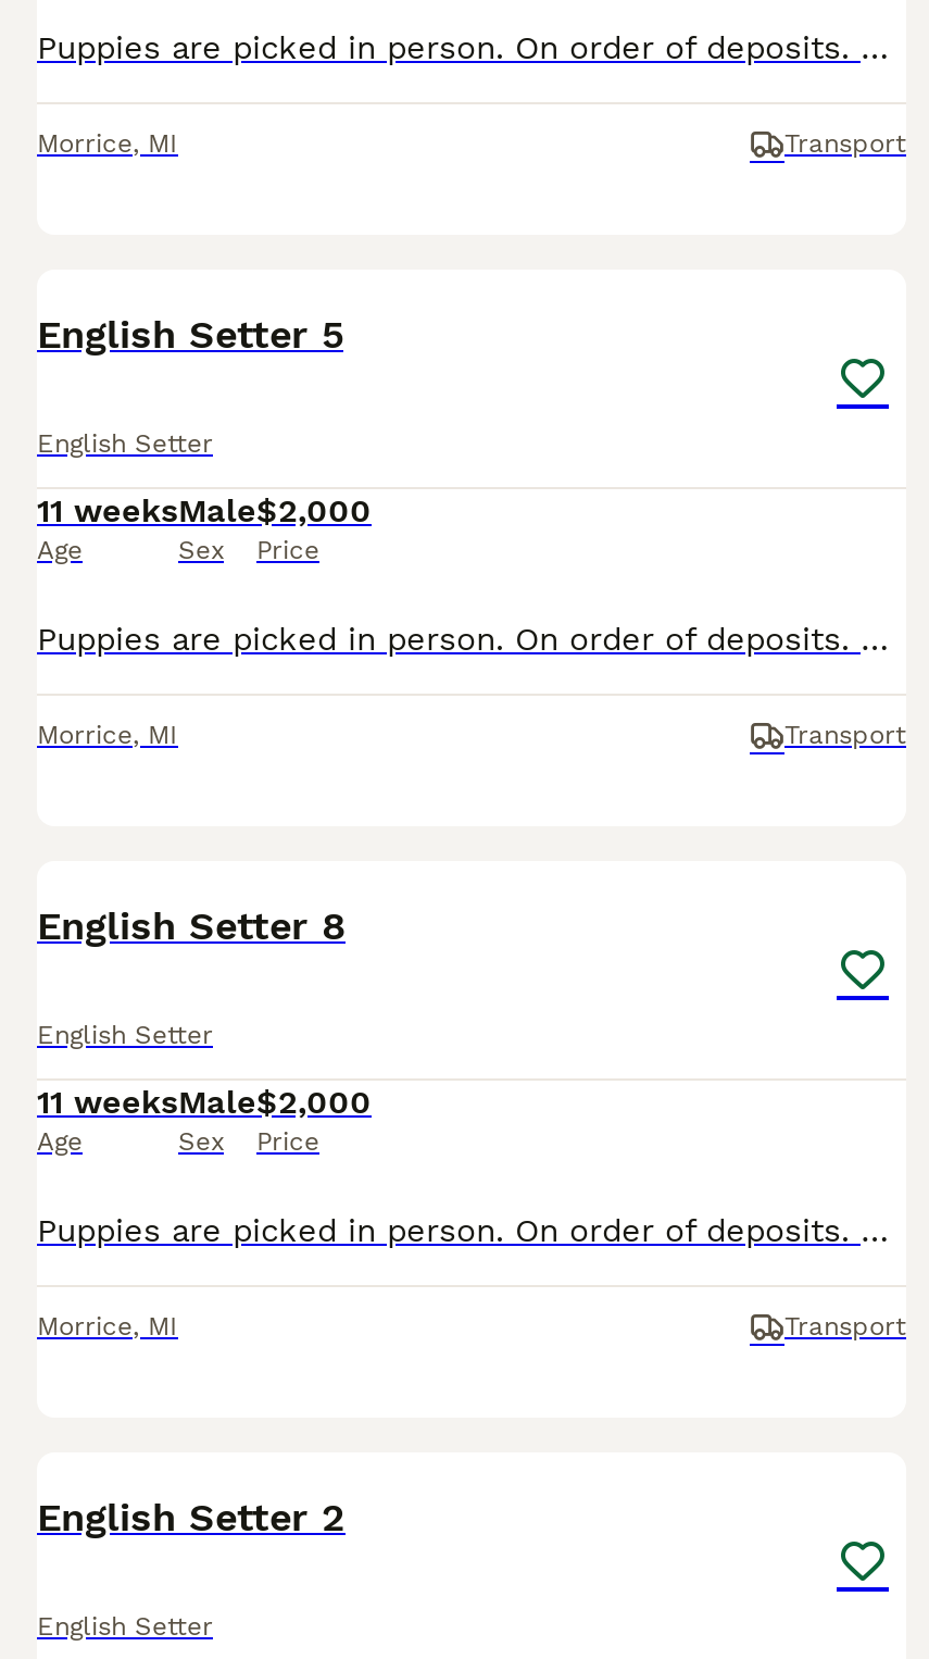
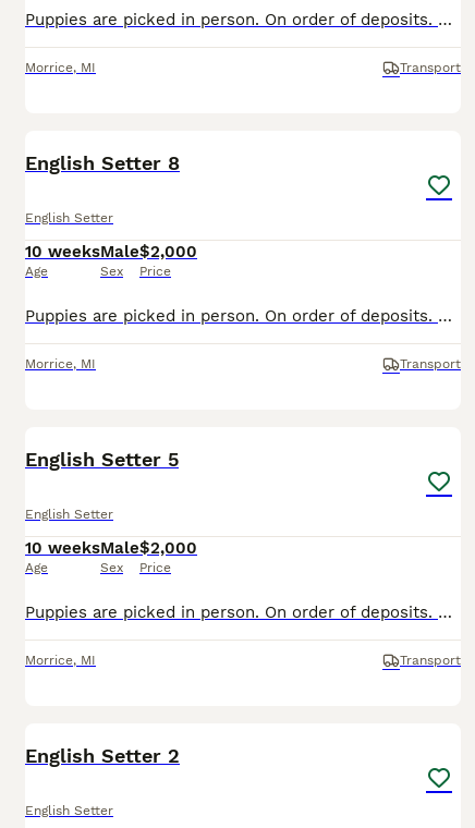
moved down: English Setter 5

- 11 weeks Male $2,000
+ 10 weeks Male $2,000

moved up: English Setter 8

- 11 weeks Male $2,000
+ 10 weeks Male $2,000
